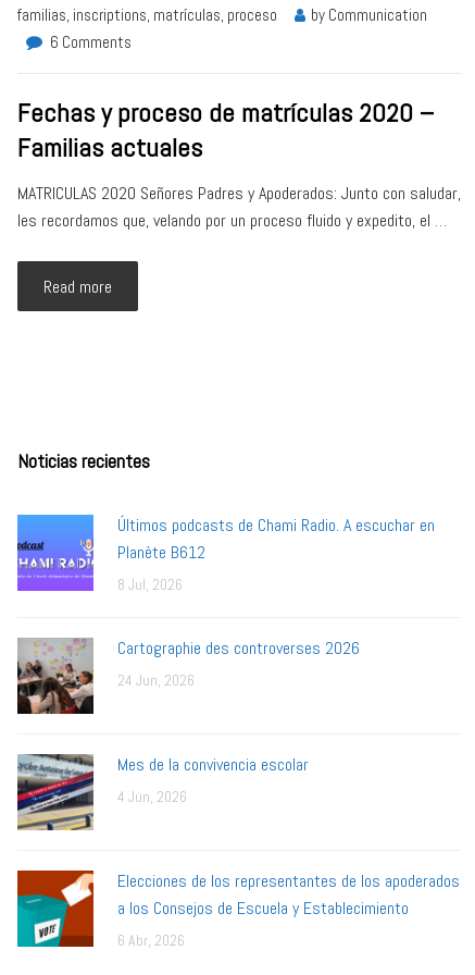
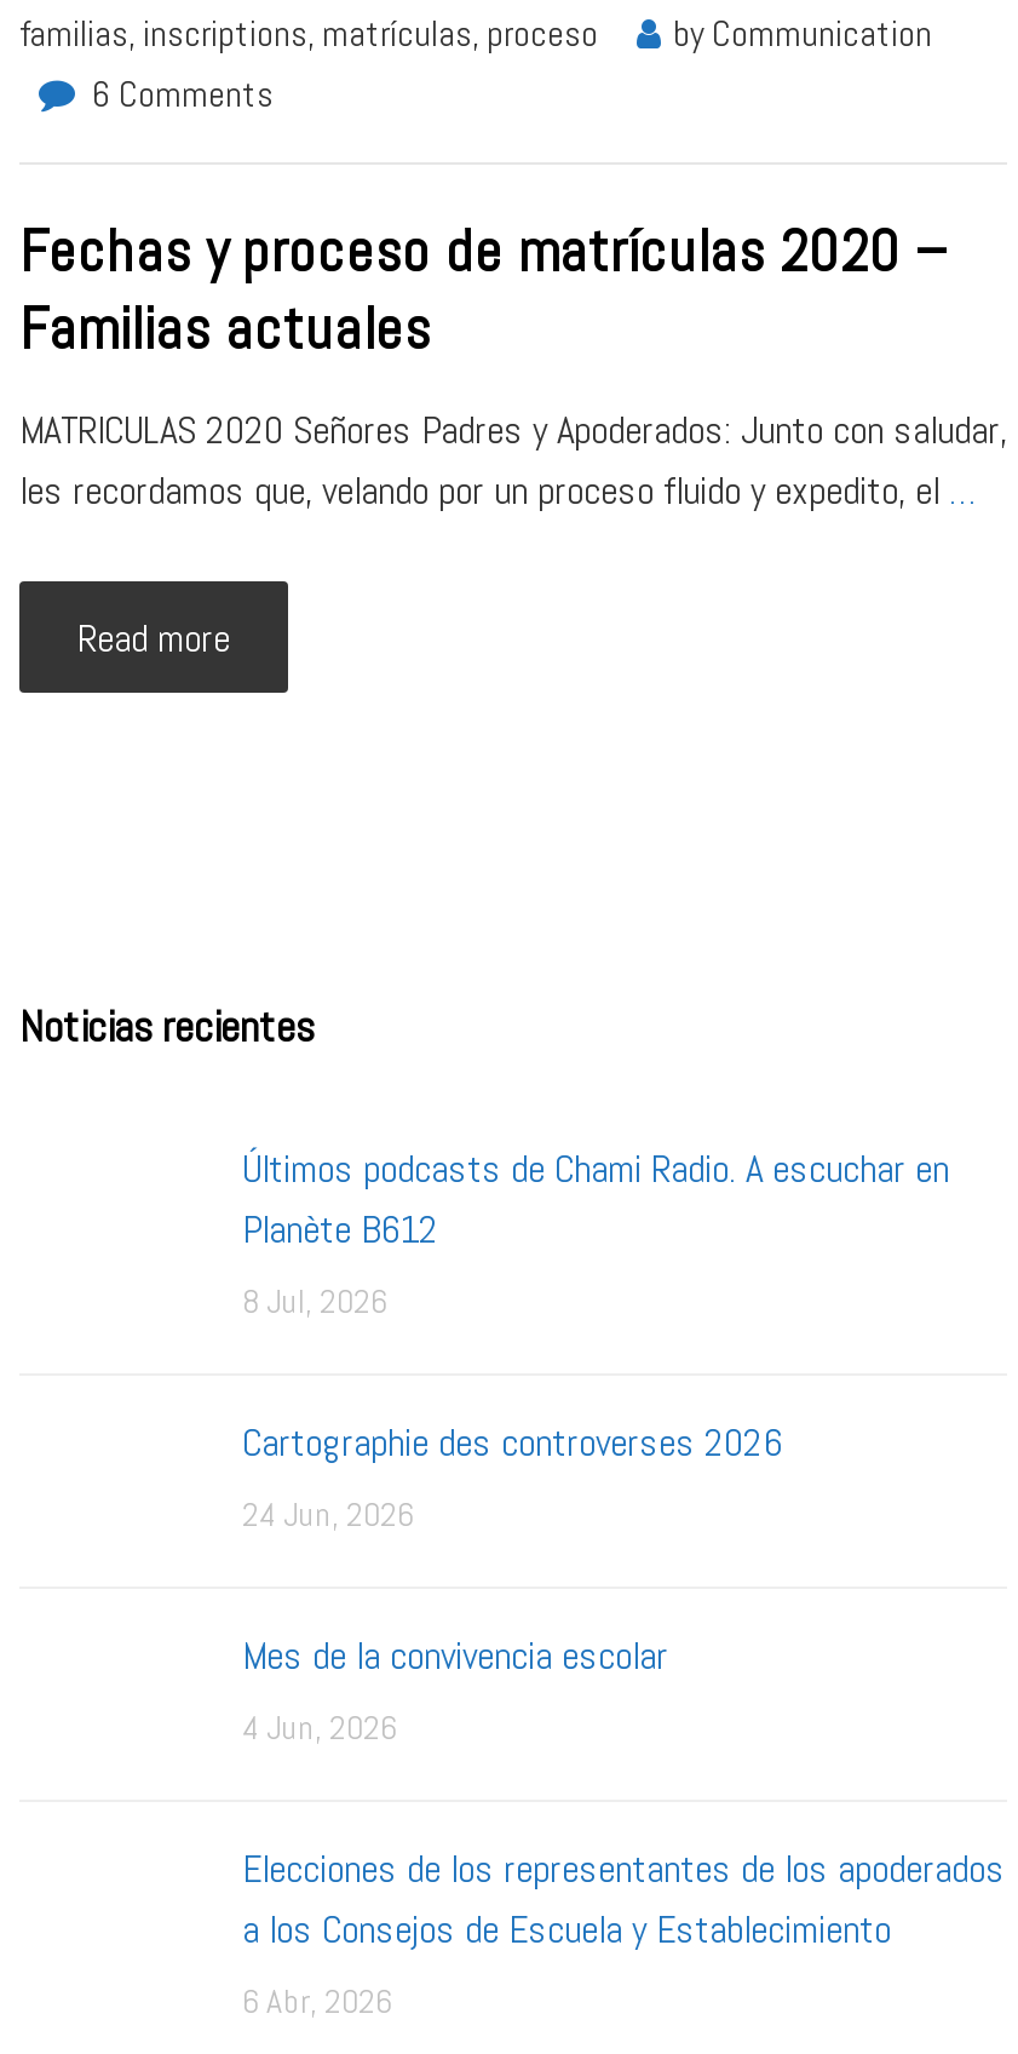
- [image]

- [image]

- [image]

- [image]
